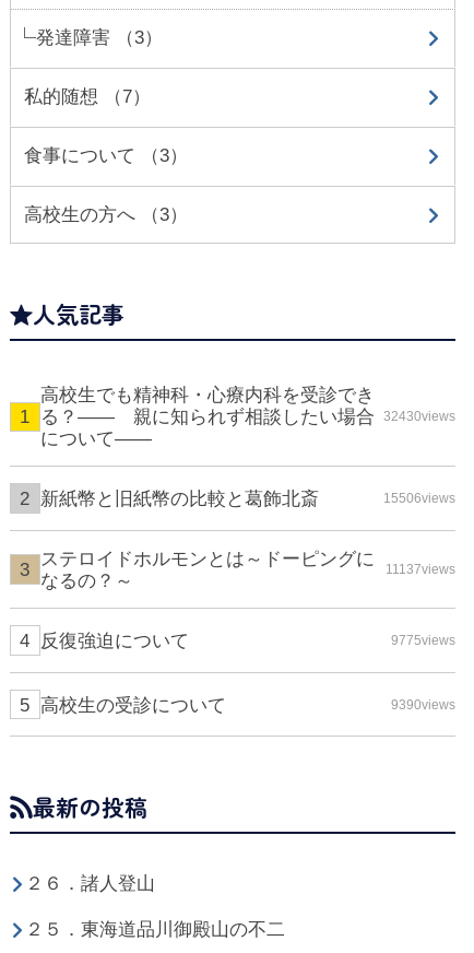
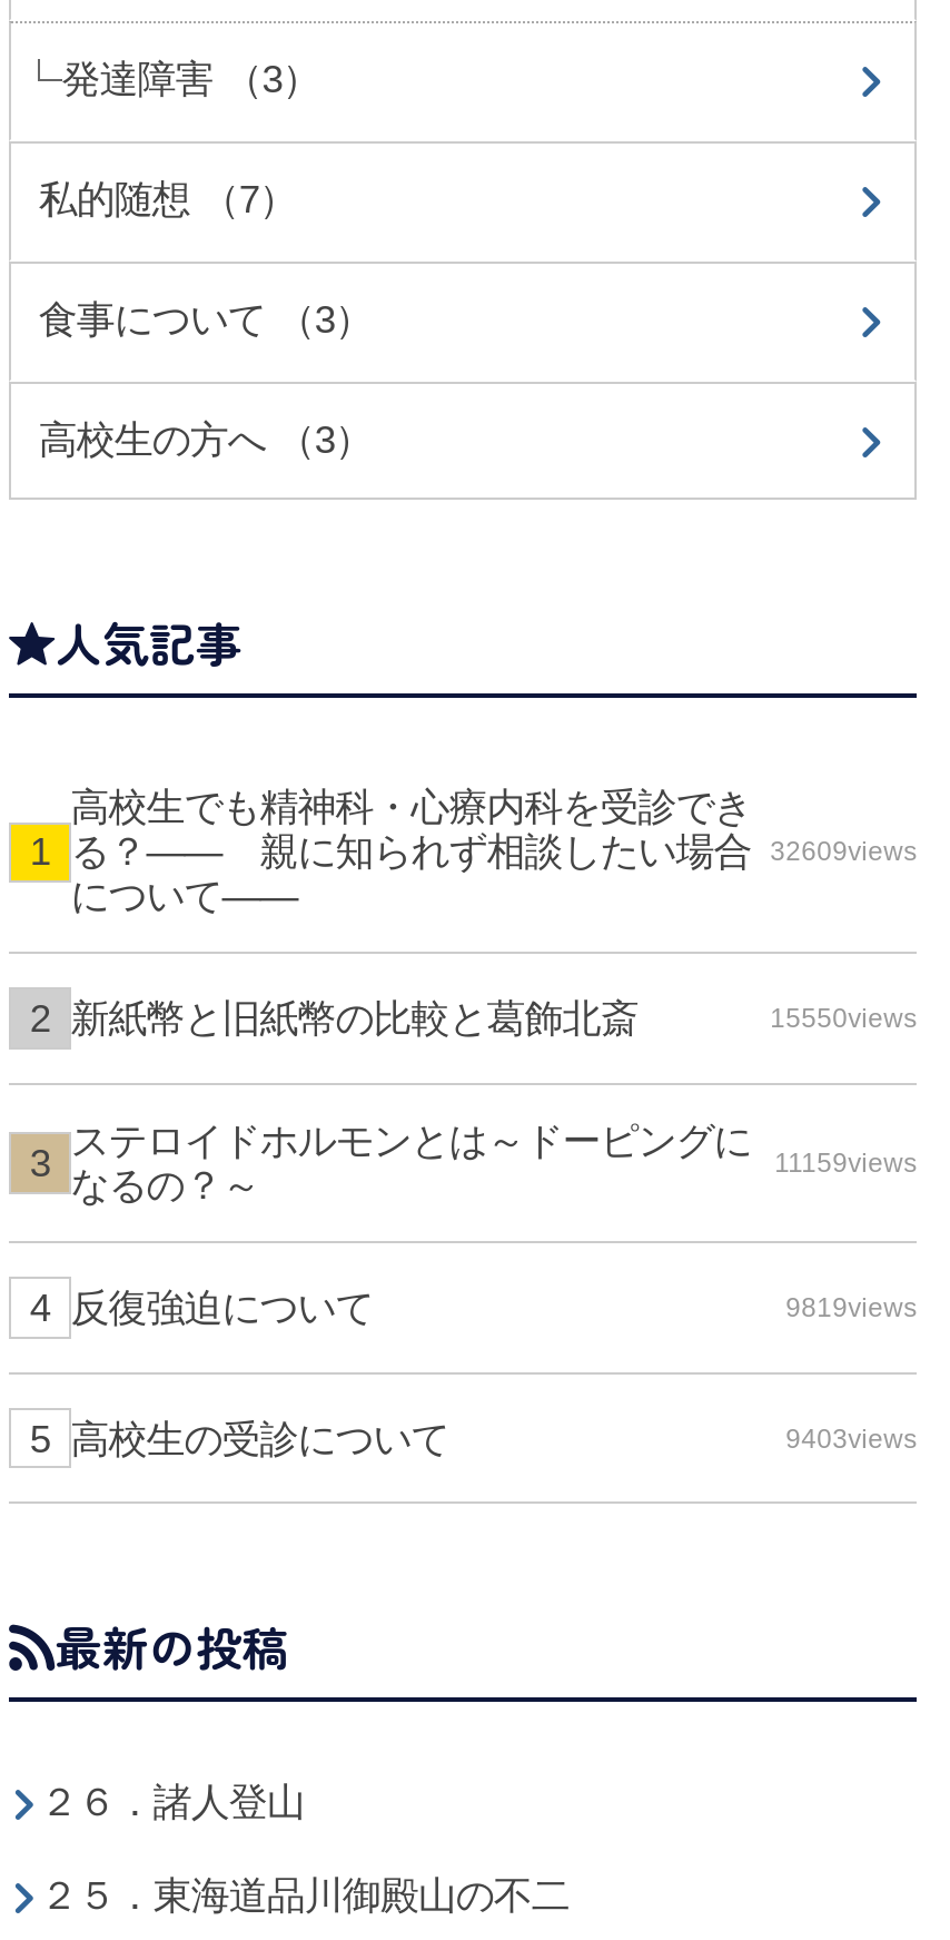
- る？—— 親に知られず相談したい場合 32430views
+ る？—— 親に知られず相談したい場合 32609views

- 15506views
+ 15550views

- ステロイドホルモンとは～ドーピングに 11137views
+ ステロイドホルモンとは～ドーピングに 11159views

- 9775views
+ 9819views

- 9390views
+ 9403views
